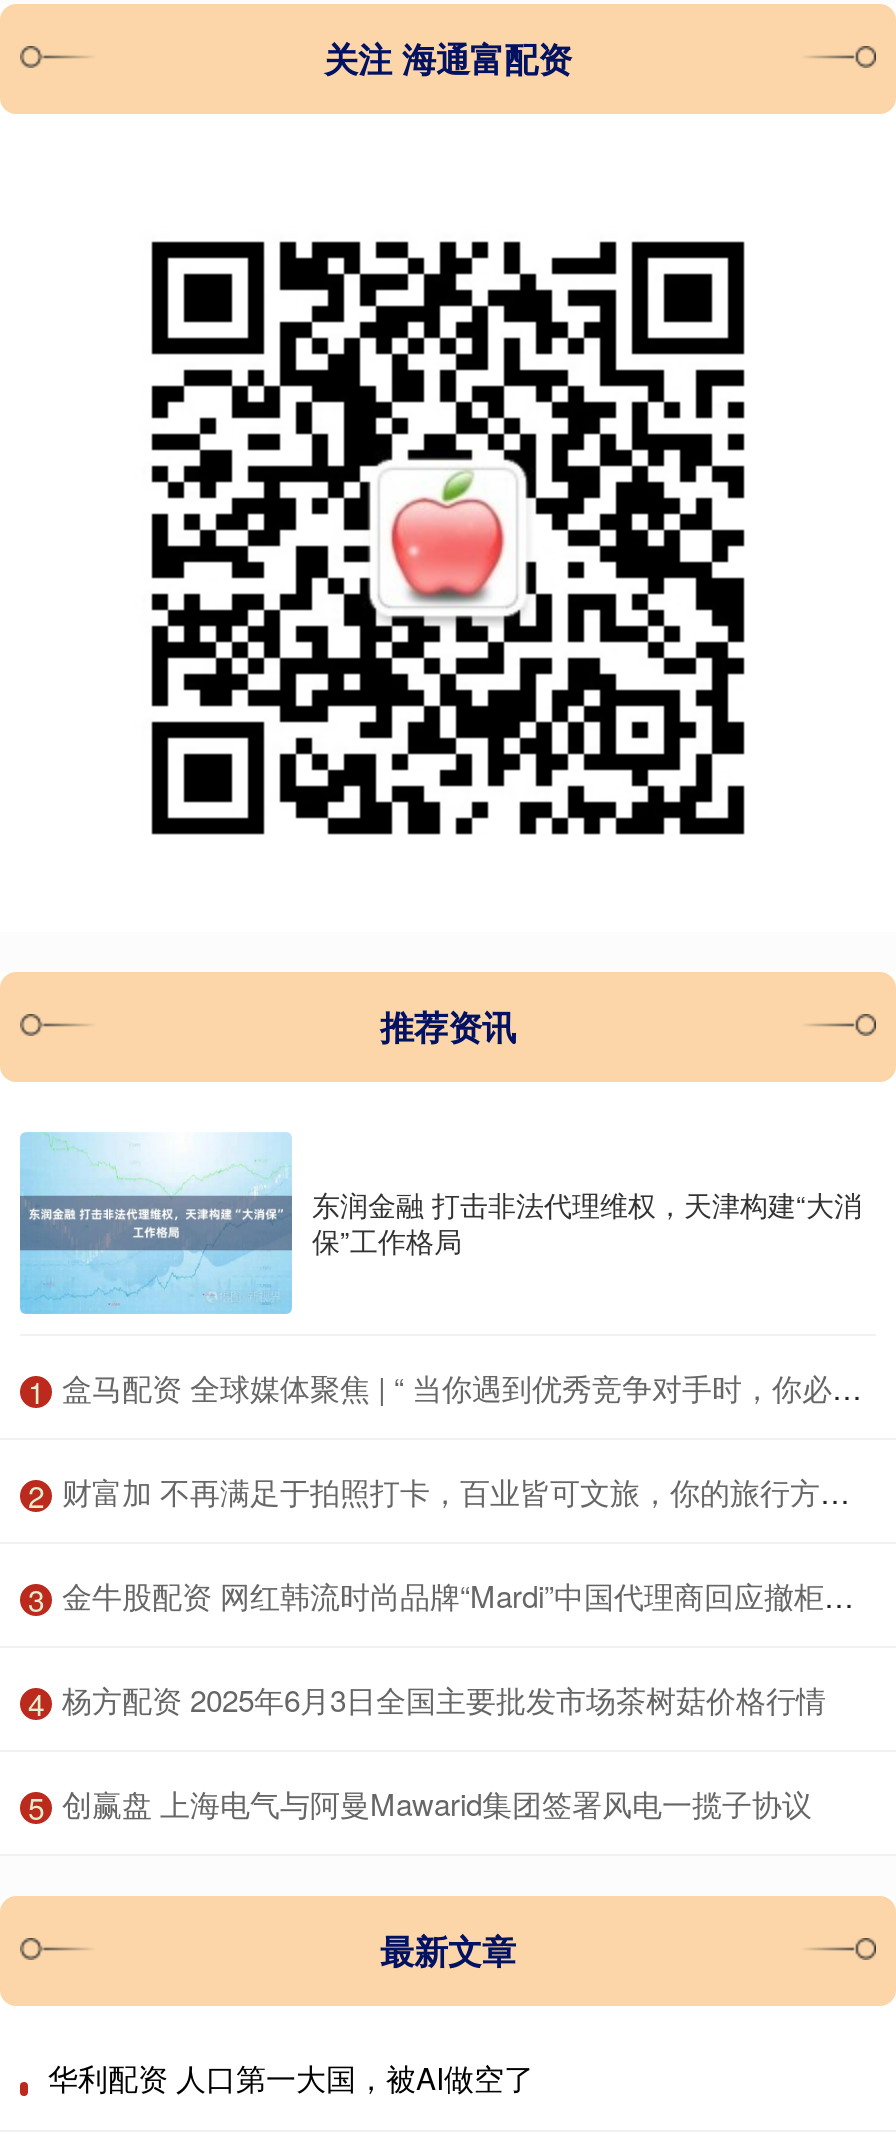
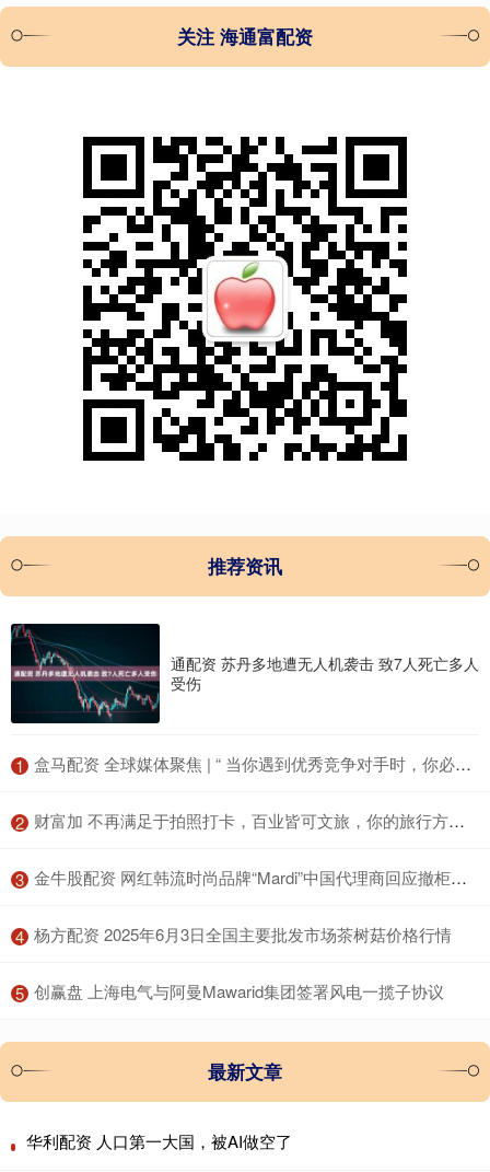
- [image]
- 东润金融 打击非法代理维权，天津构建“大消
- 保”工作格局
+ [image]
+ 通配资 苏丹多地遭无人机袭击 致7人死亡多人
+ 受伤
